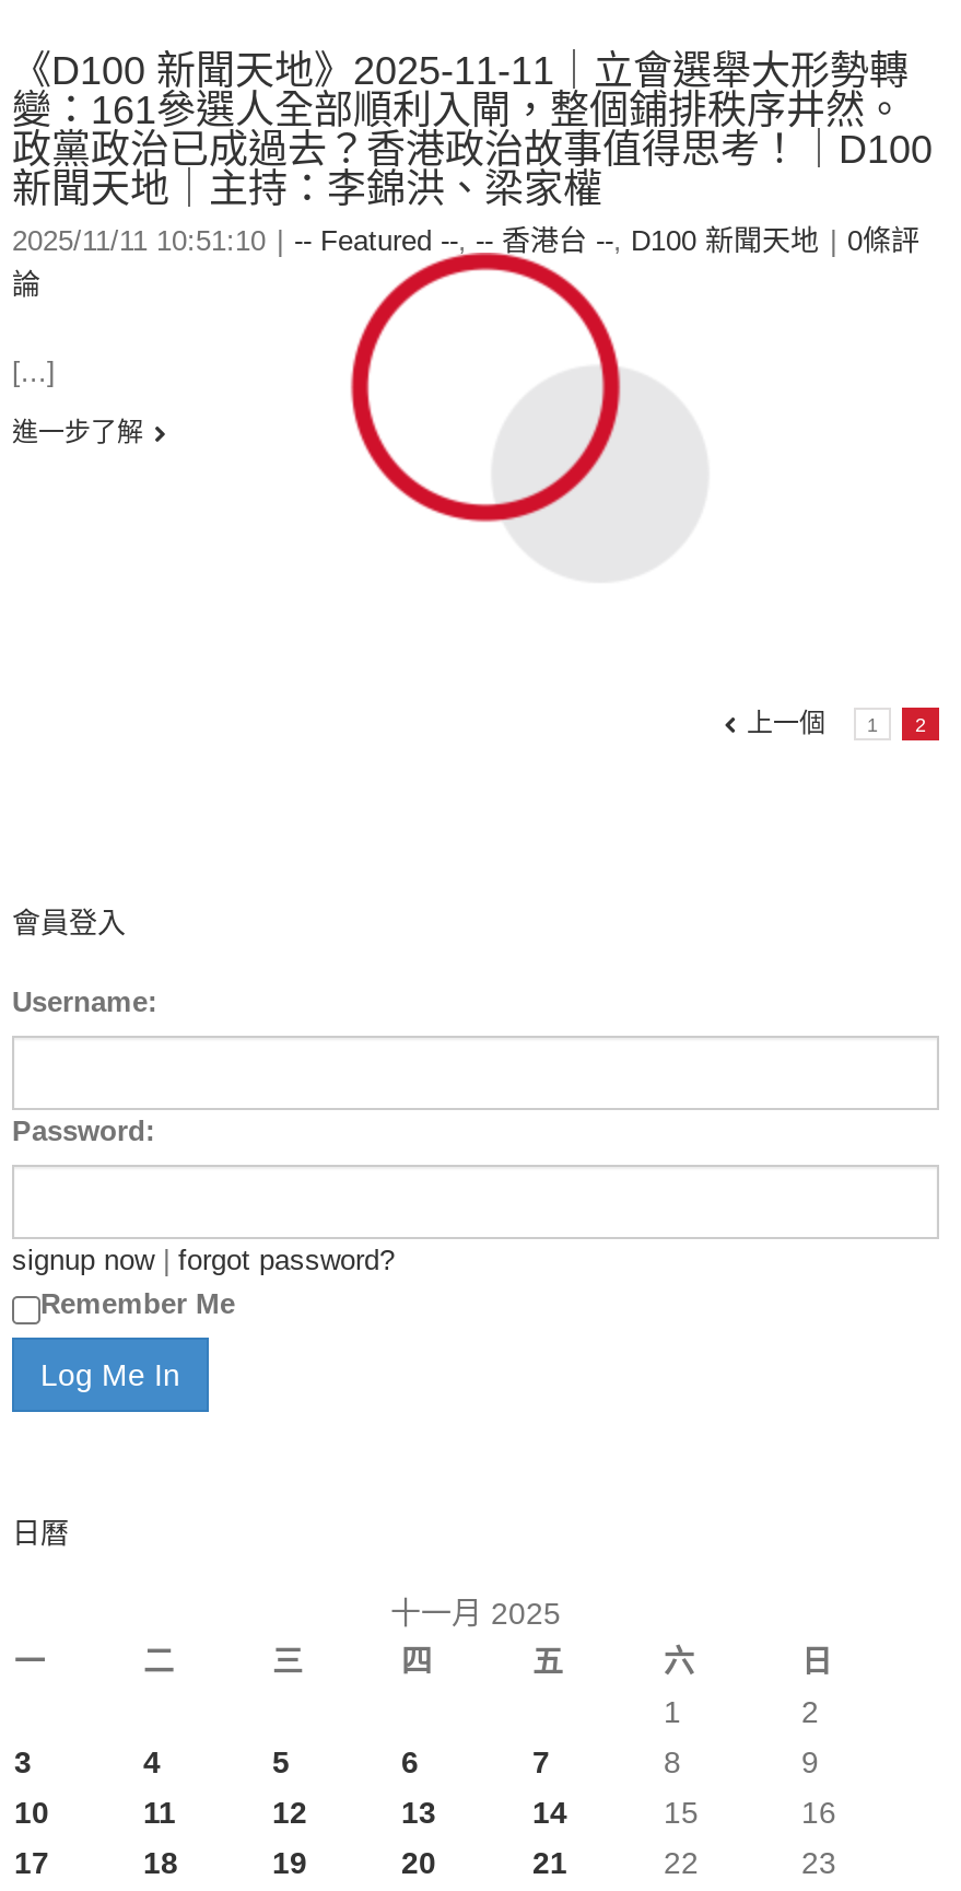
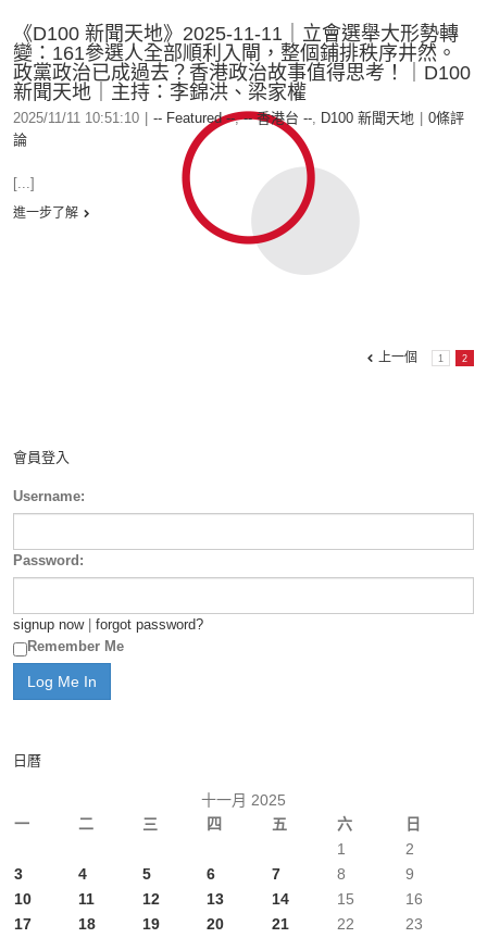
- [image]
+ [image]
